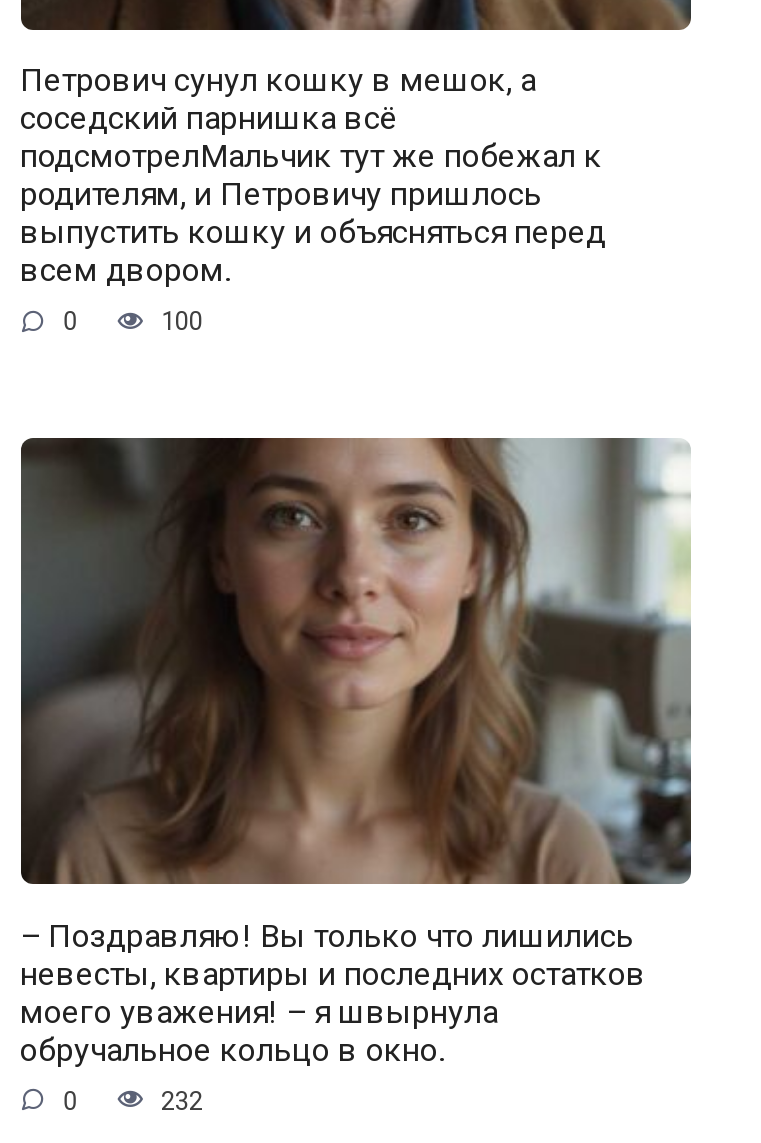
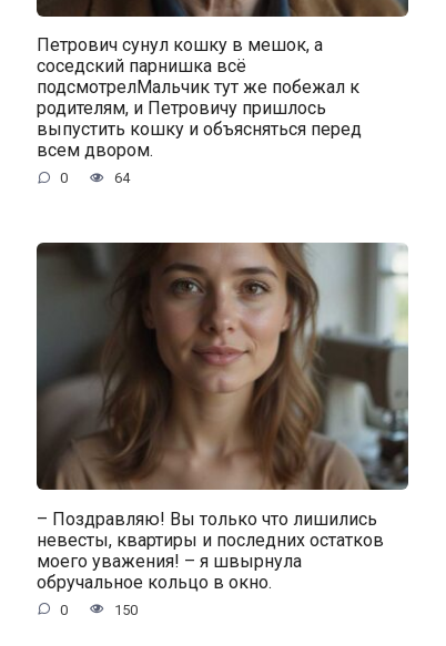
- 100
+ 64

- 232
+ 150
